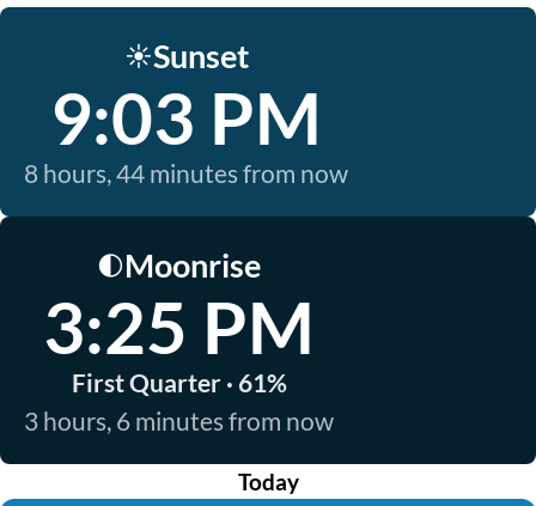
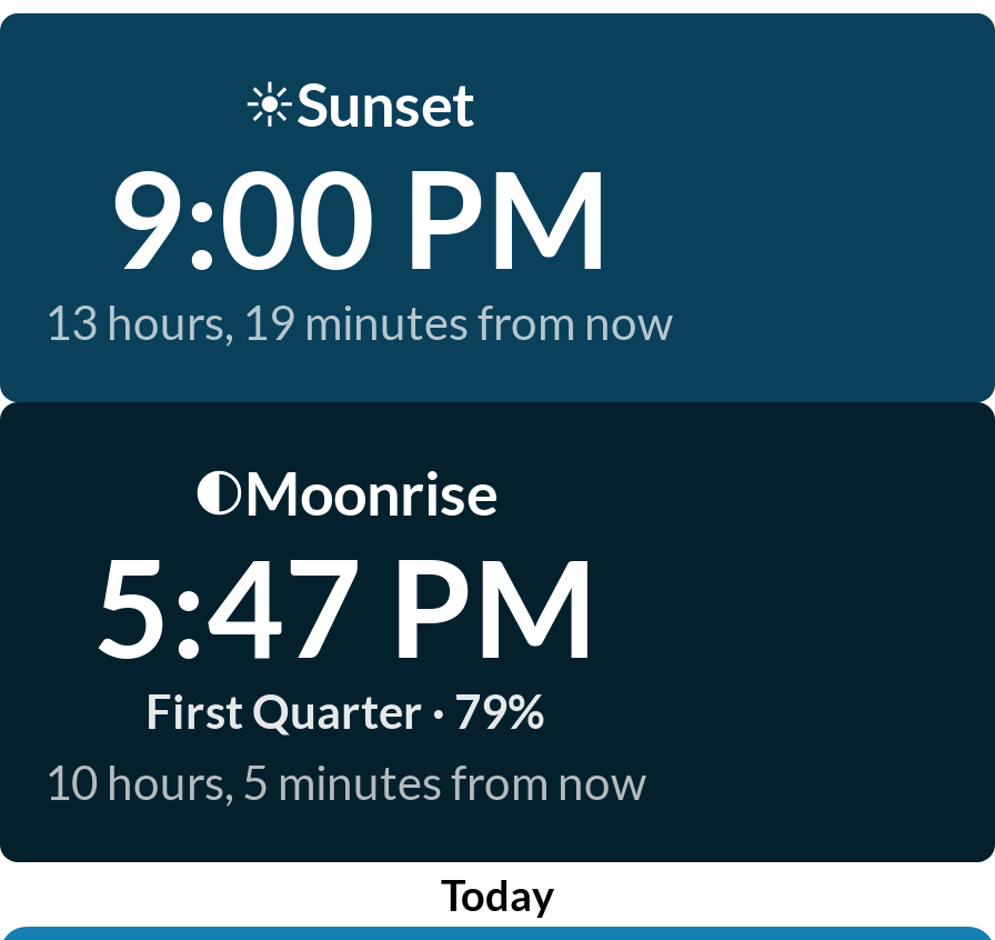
- 9:03 PM
+ 9:00 PM

- 8 hours, 44 minutes from now
+ 13 hours, 19 minutes from now

- 3:25 PM
+ 5:47 PM

- First Quarter · 61%
+ First Quarter · 79%

- 3 hours, 6 minutes from now
+ 10 hours, 5 minutes from now
